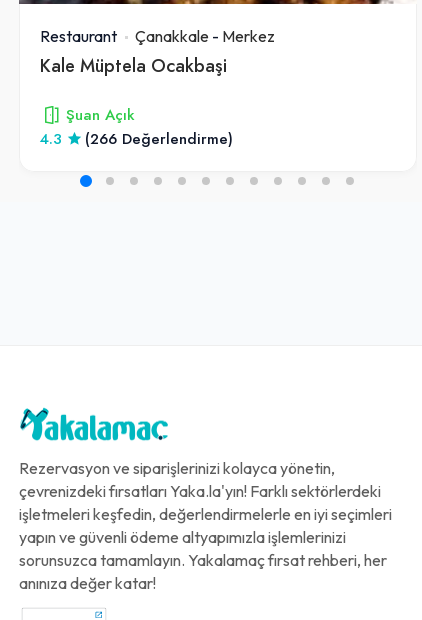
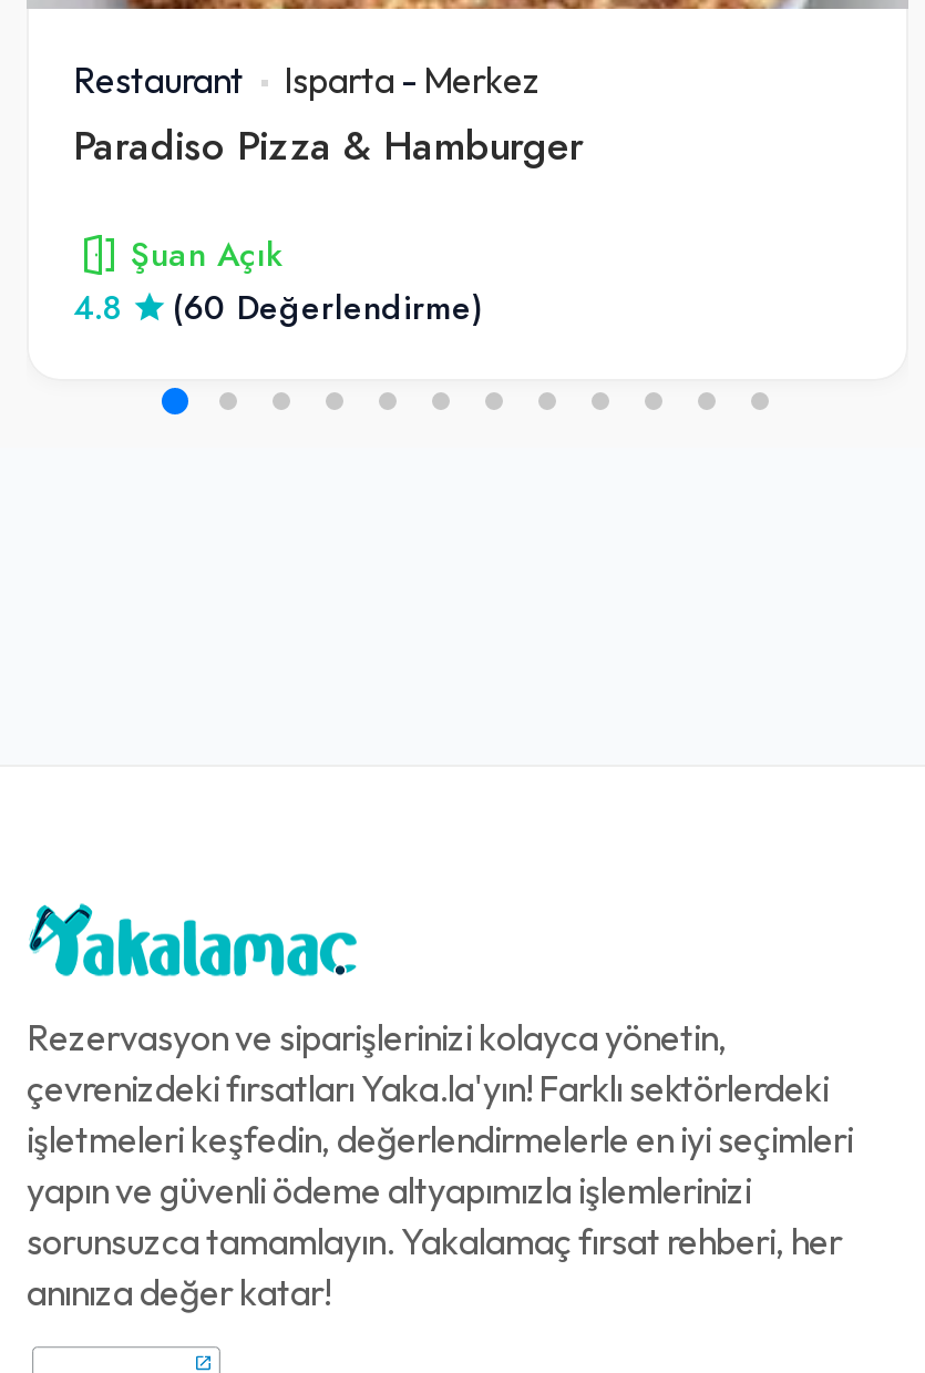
- Çanakkale - Merkez
- Kale Müptela Ocakbaşi
+ Isparta - Merkez
+ Paradiso Pizza & Hamburger

- 4.3
+ 4.8

- (266 Değerlendirme)
+ (60 Değerlendirme)
